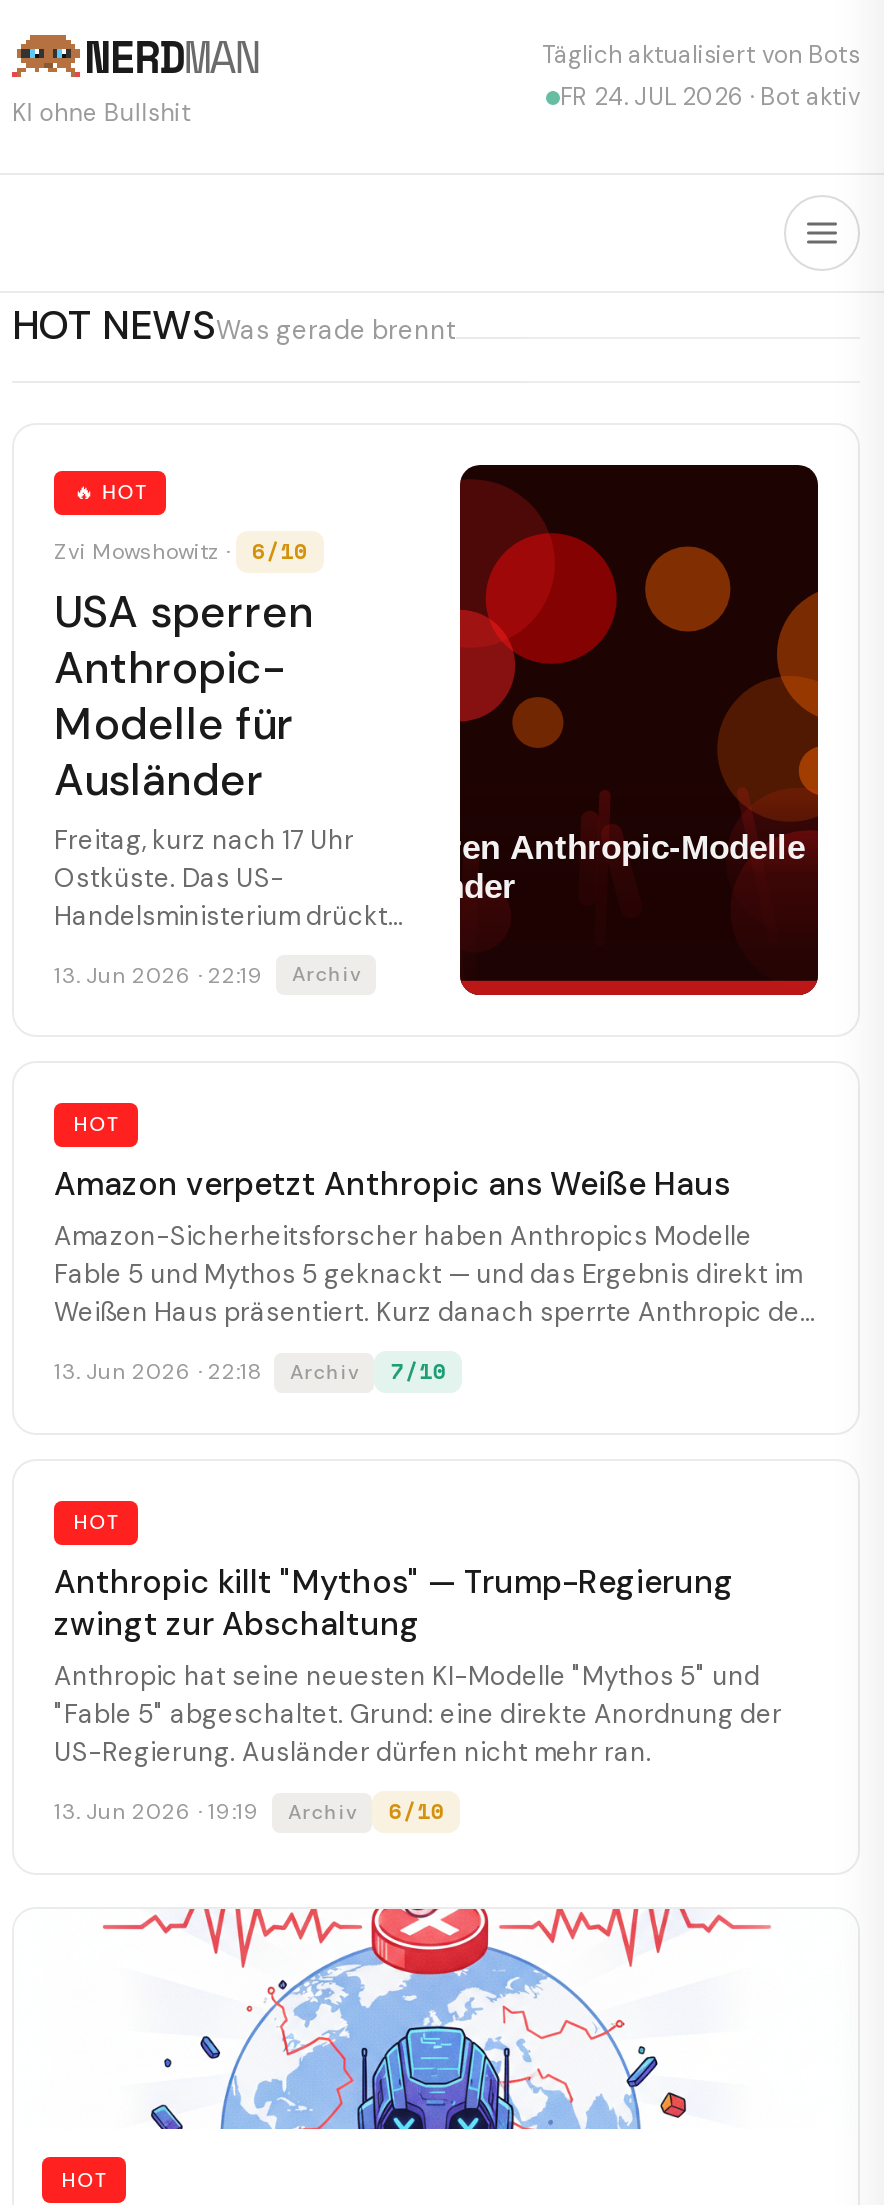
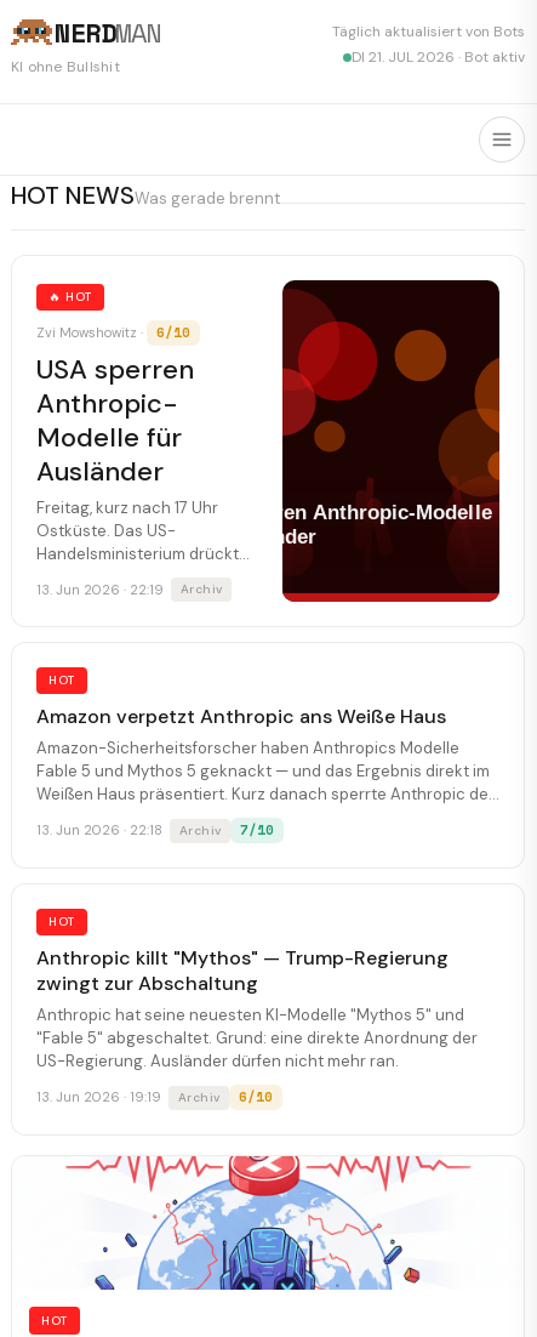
- FR 24. JUL 2026 · Bot aktiv
+ DI 21. JUL 2026 · Bot aktiv
